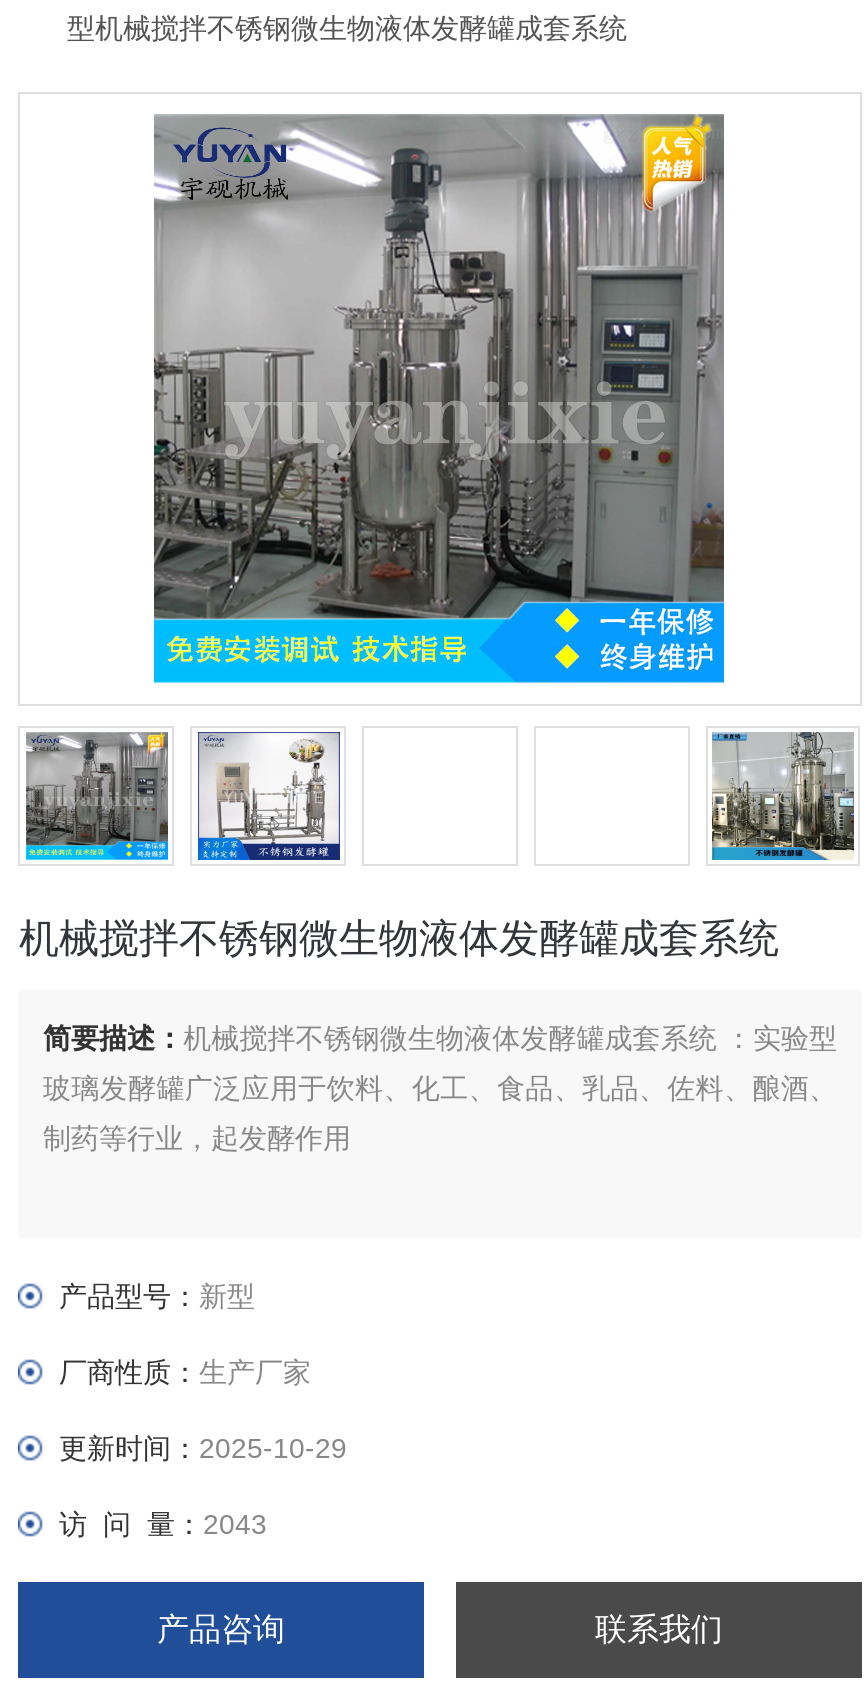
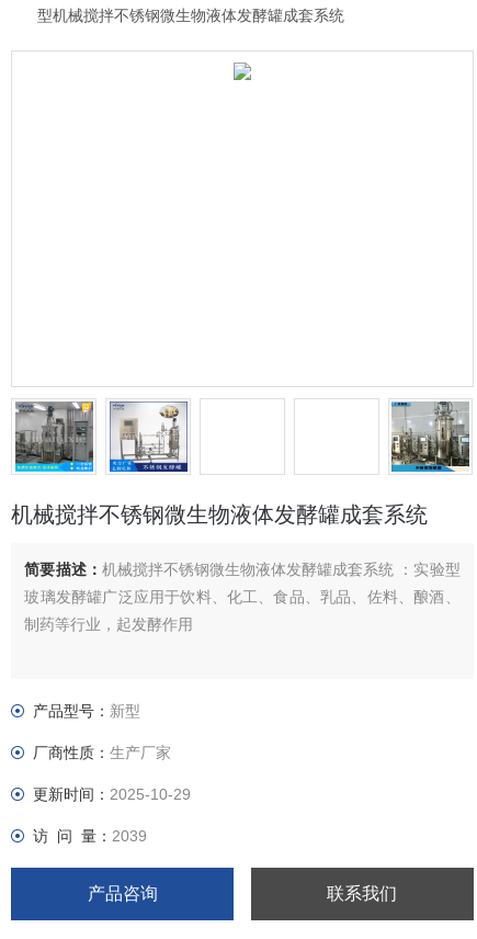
- [image]

- 访 问 量：2043
+ 访 问 量：2039
